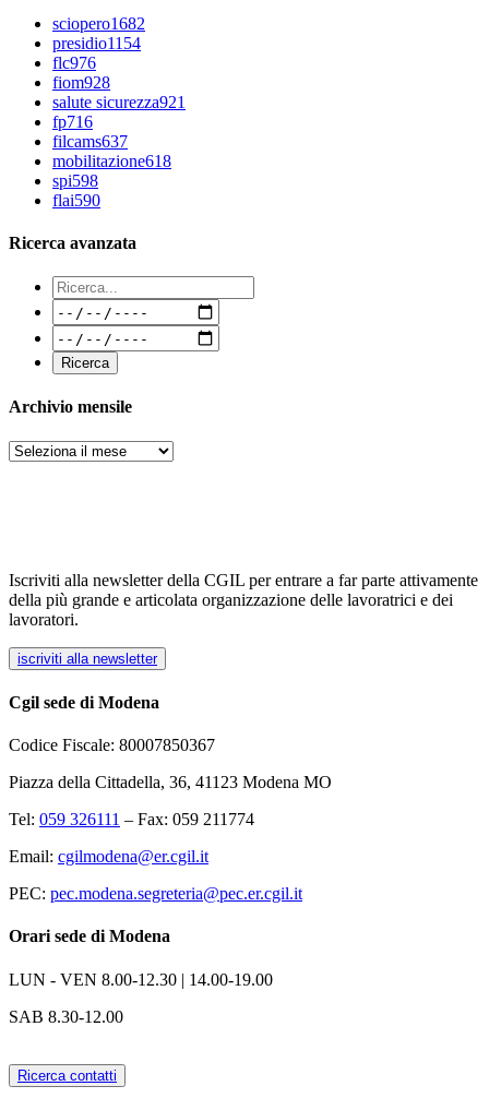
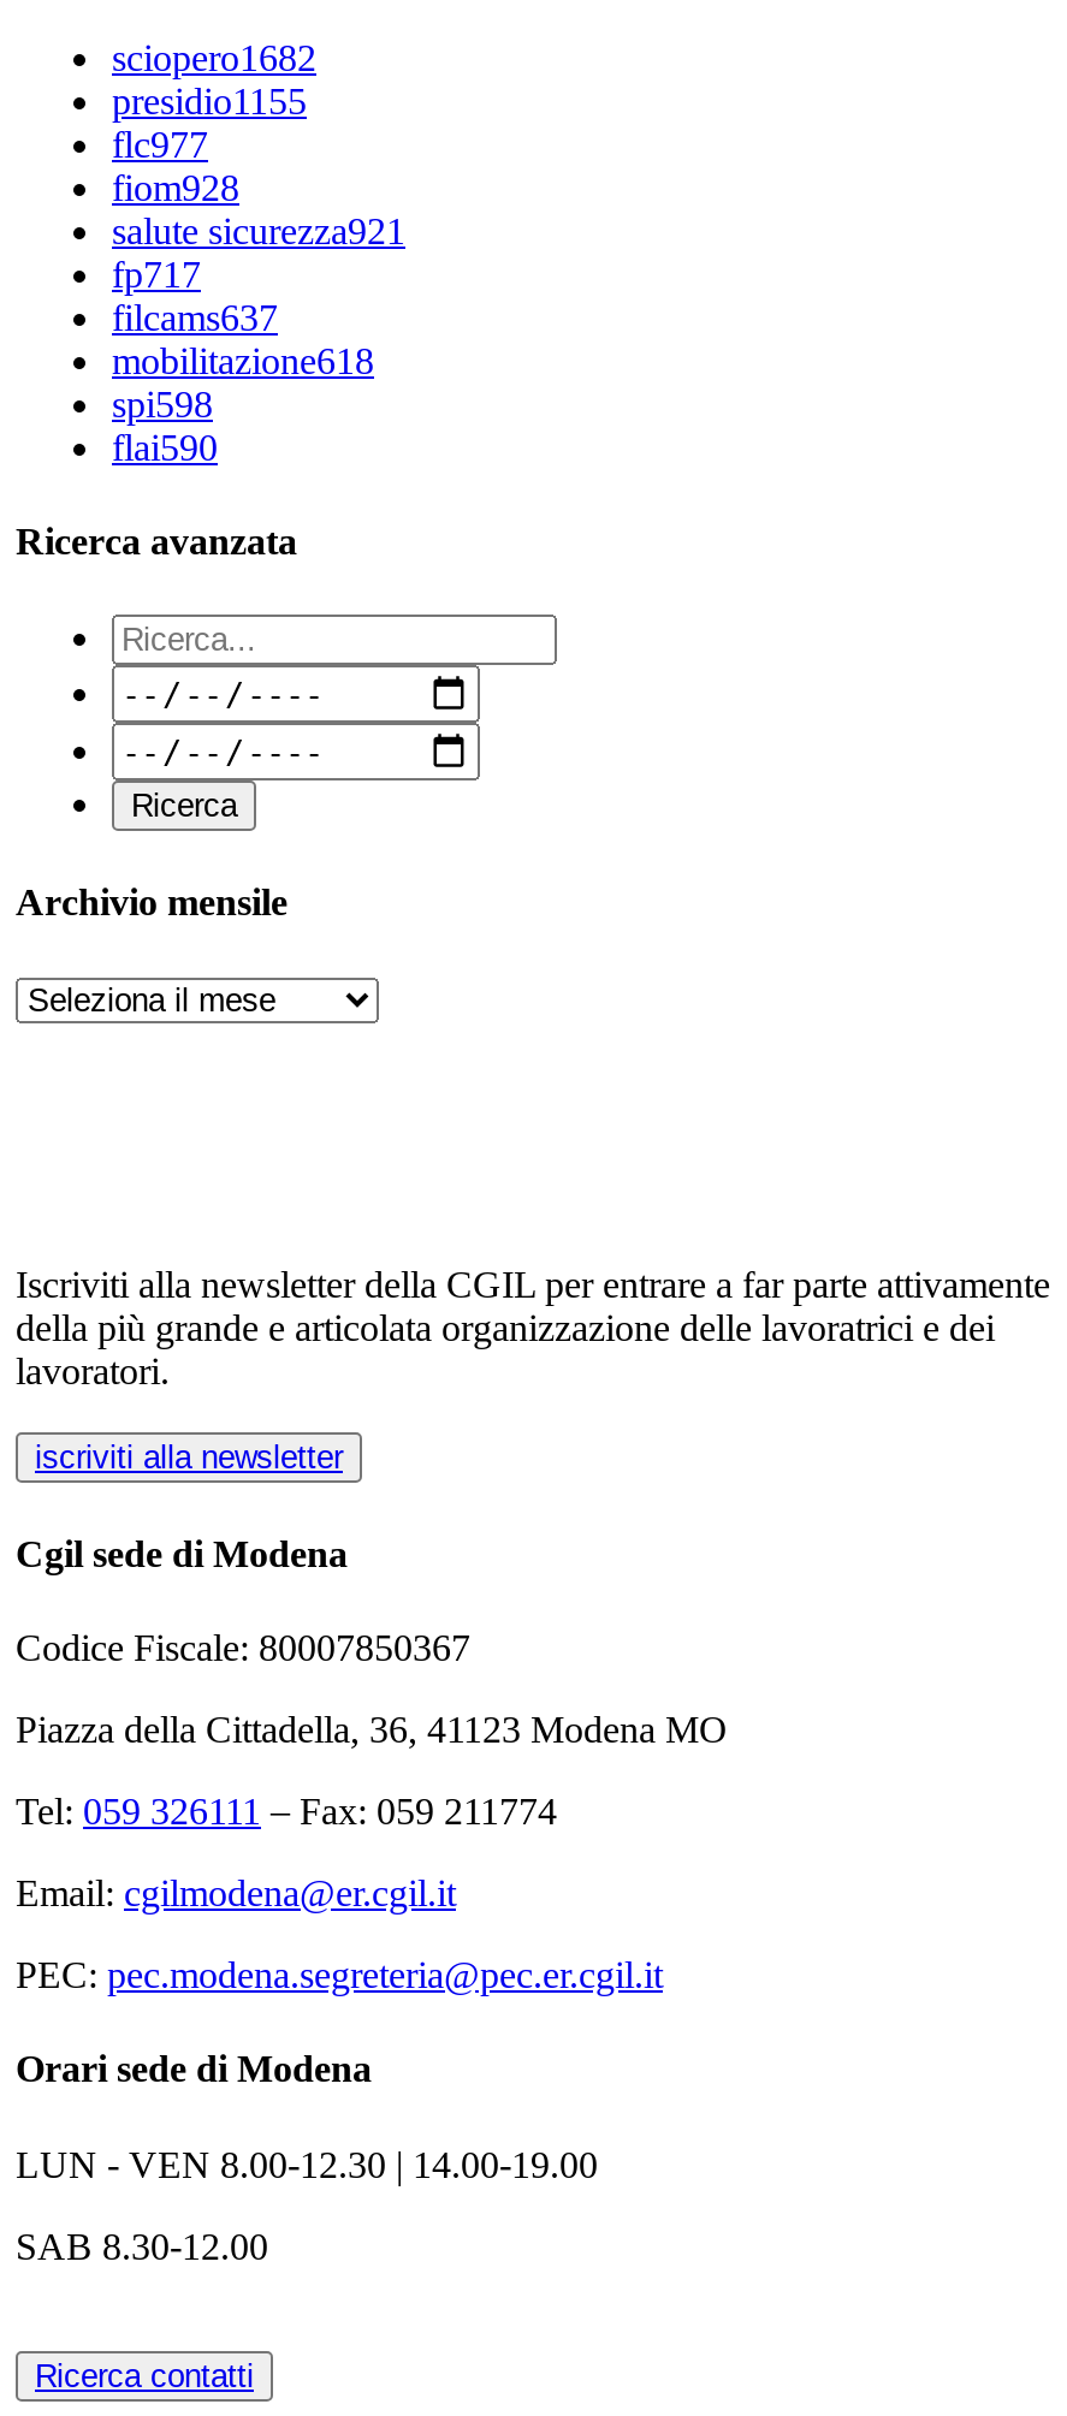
- presidio1154
+ presidio1155

- flc976
+ flc977

- fp716
+ fp717
